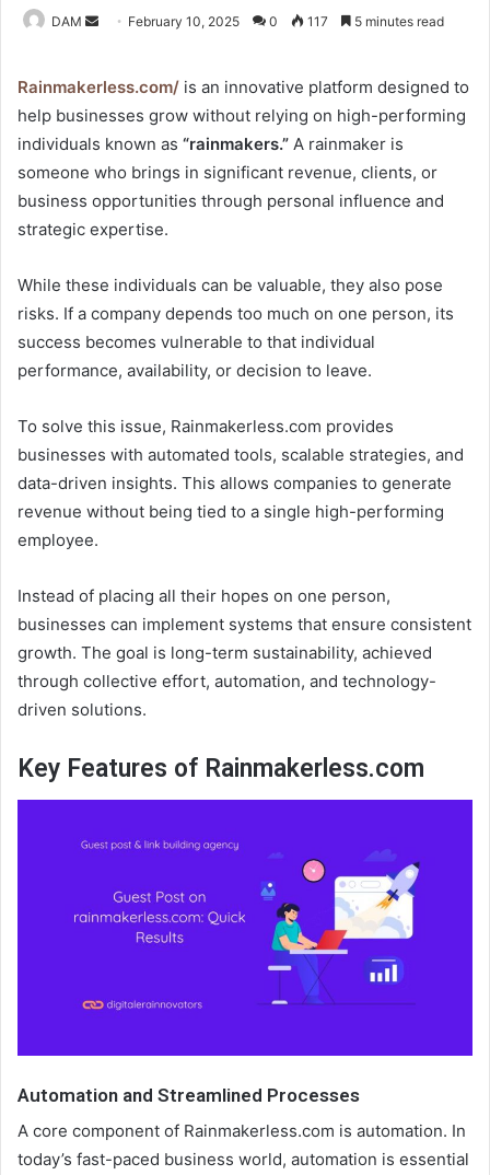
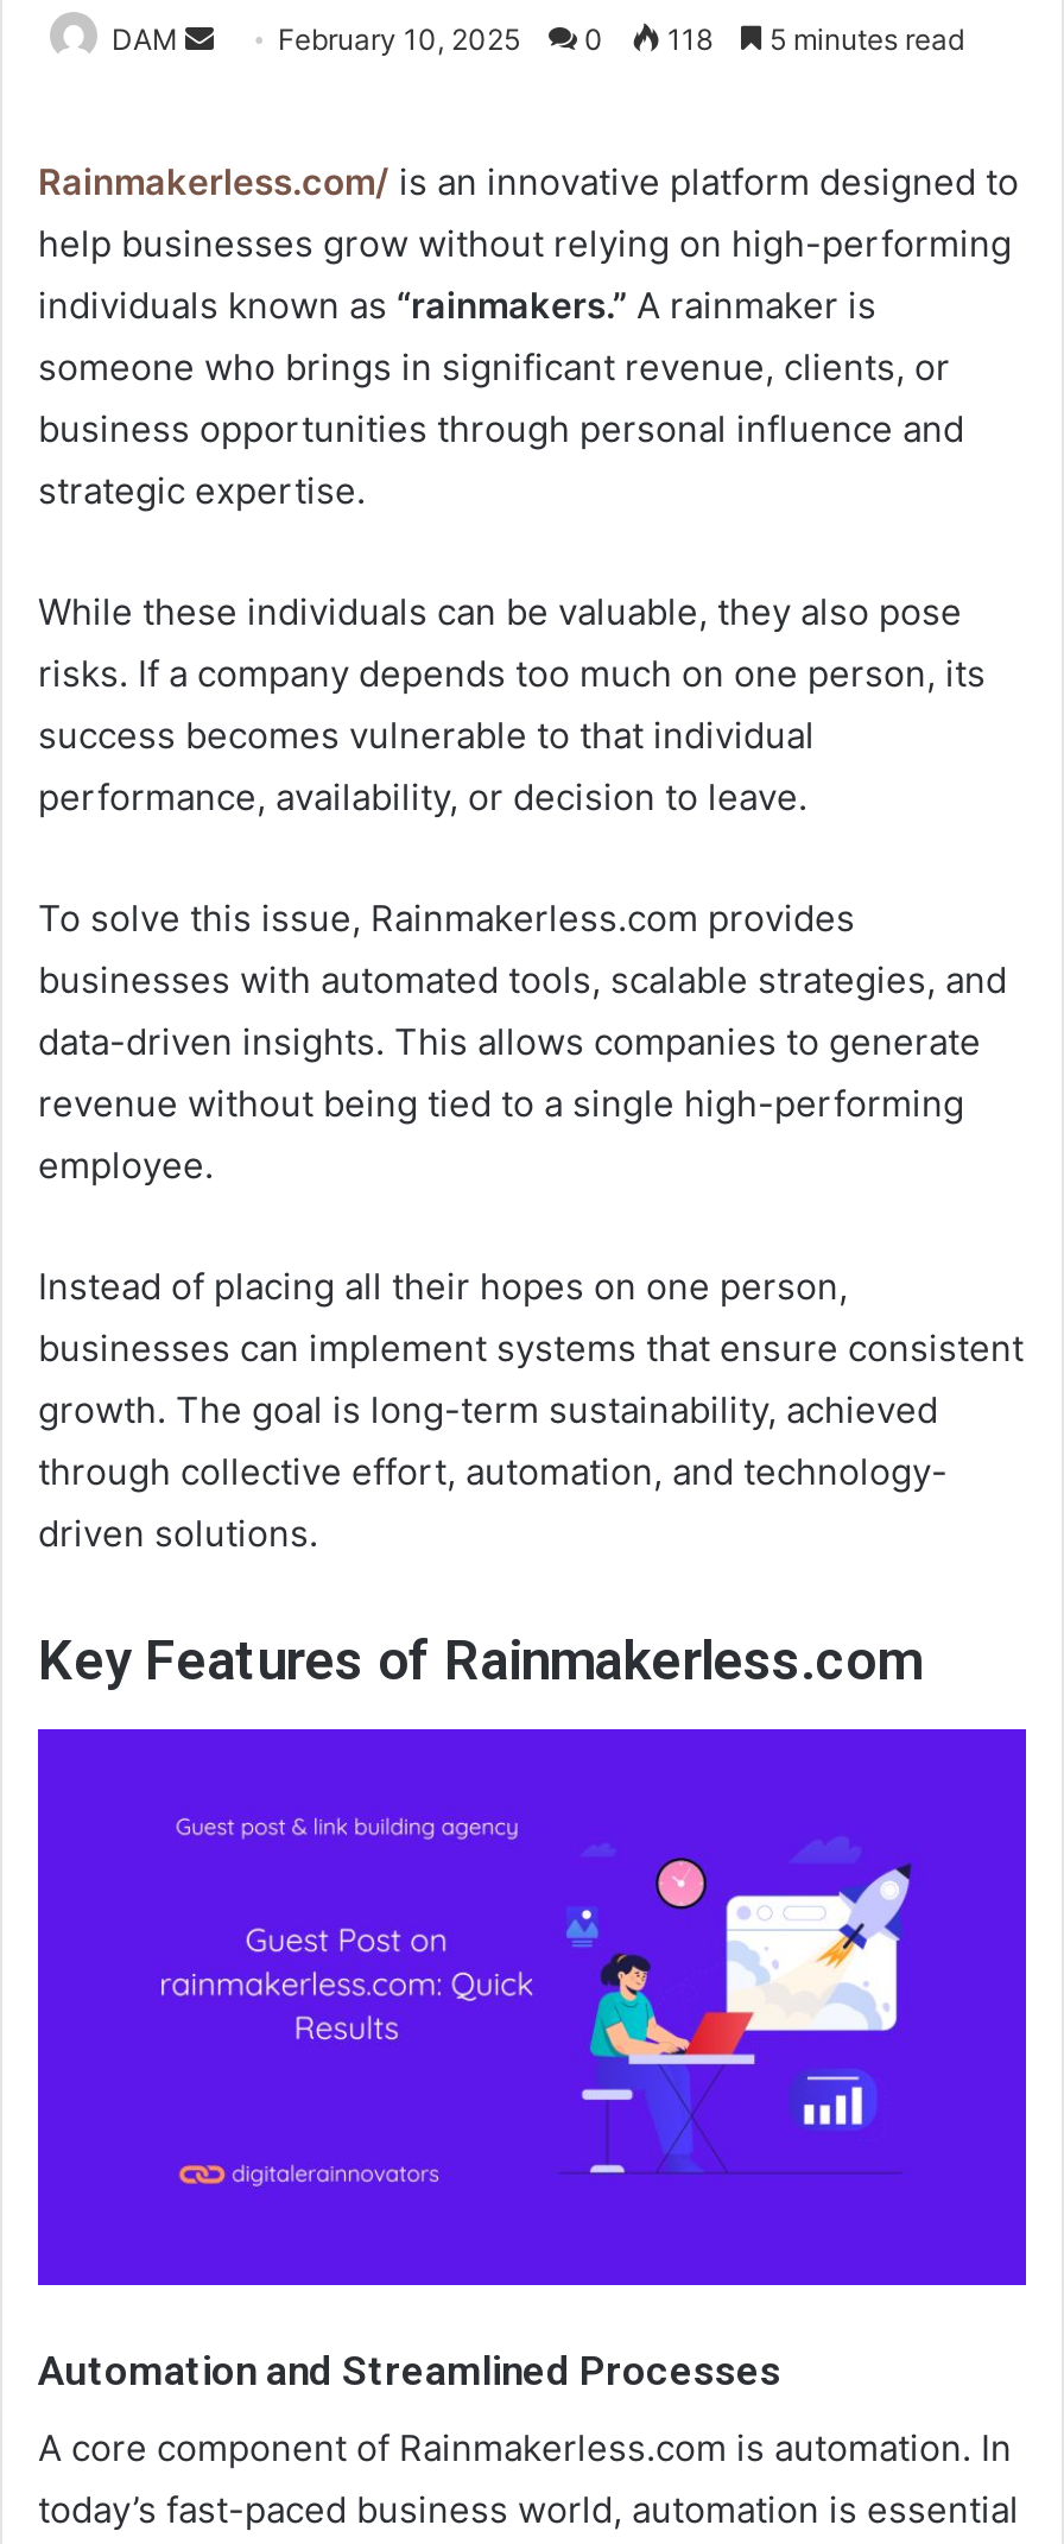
- 117
+ 118
